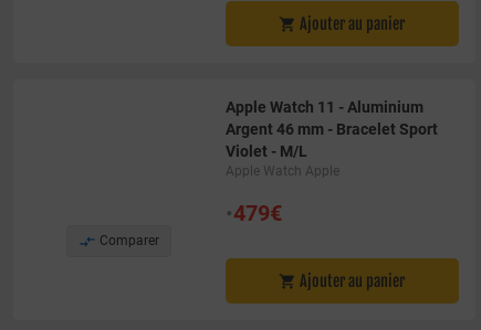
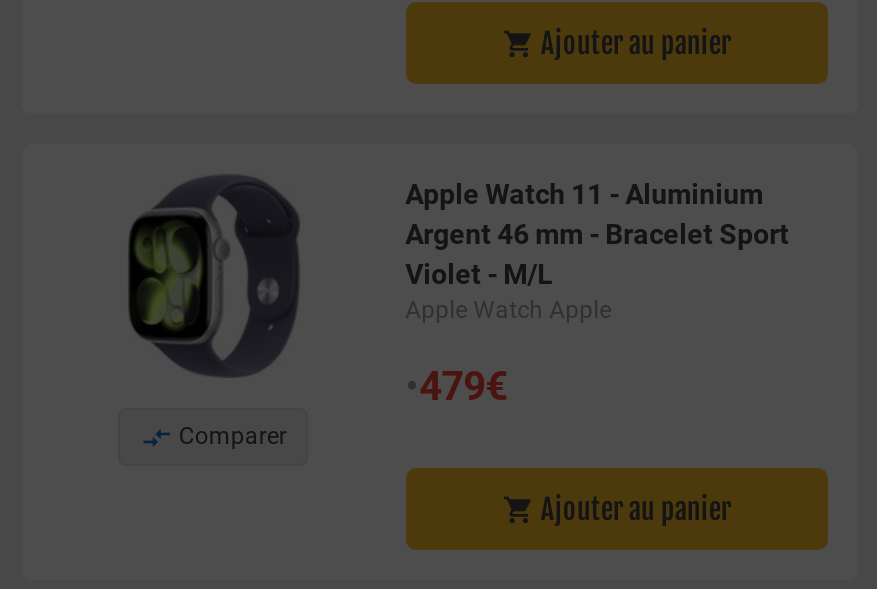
+ [image]
